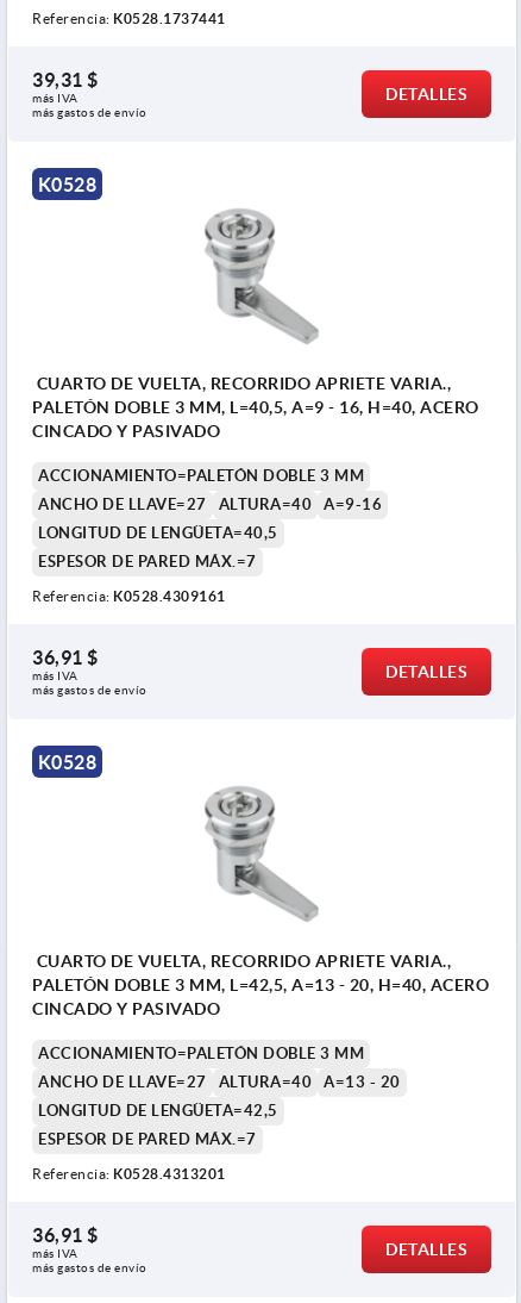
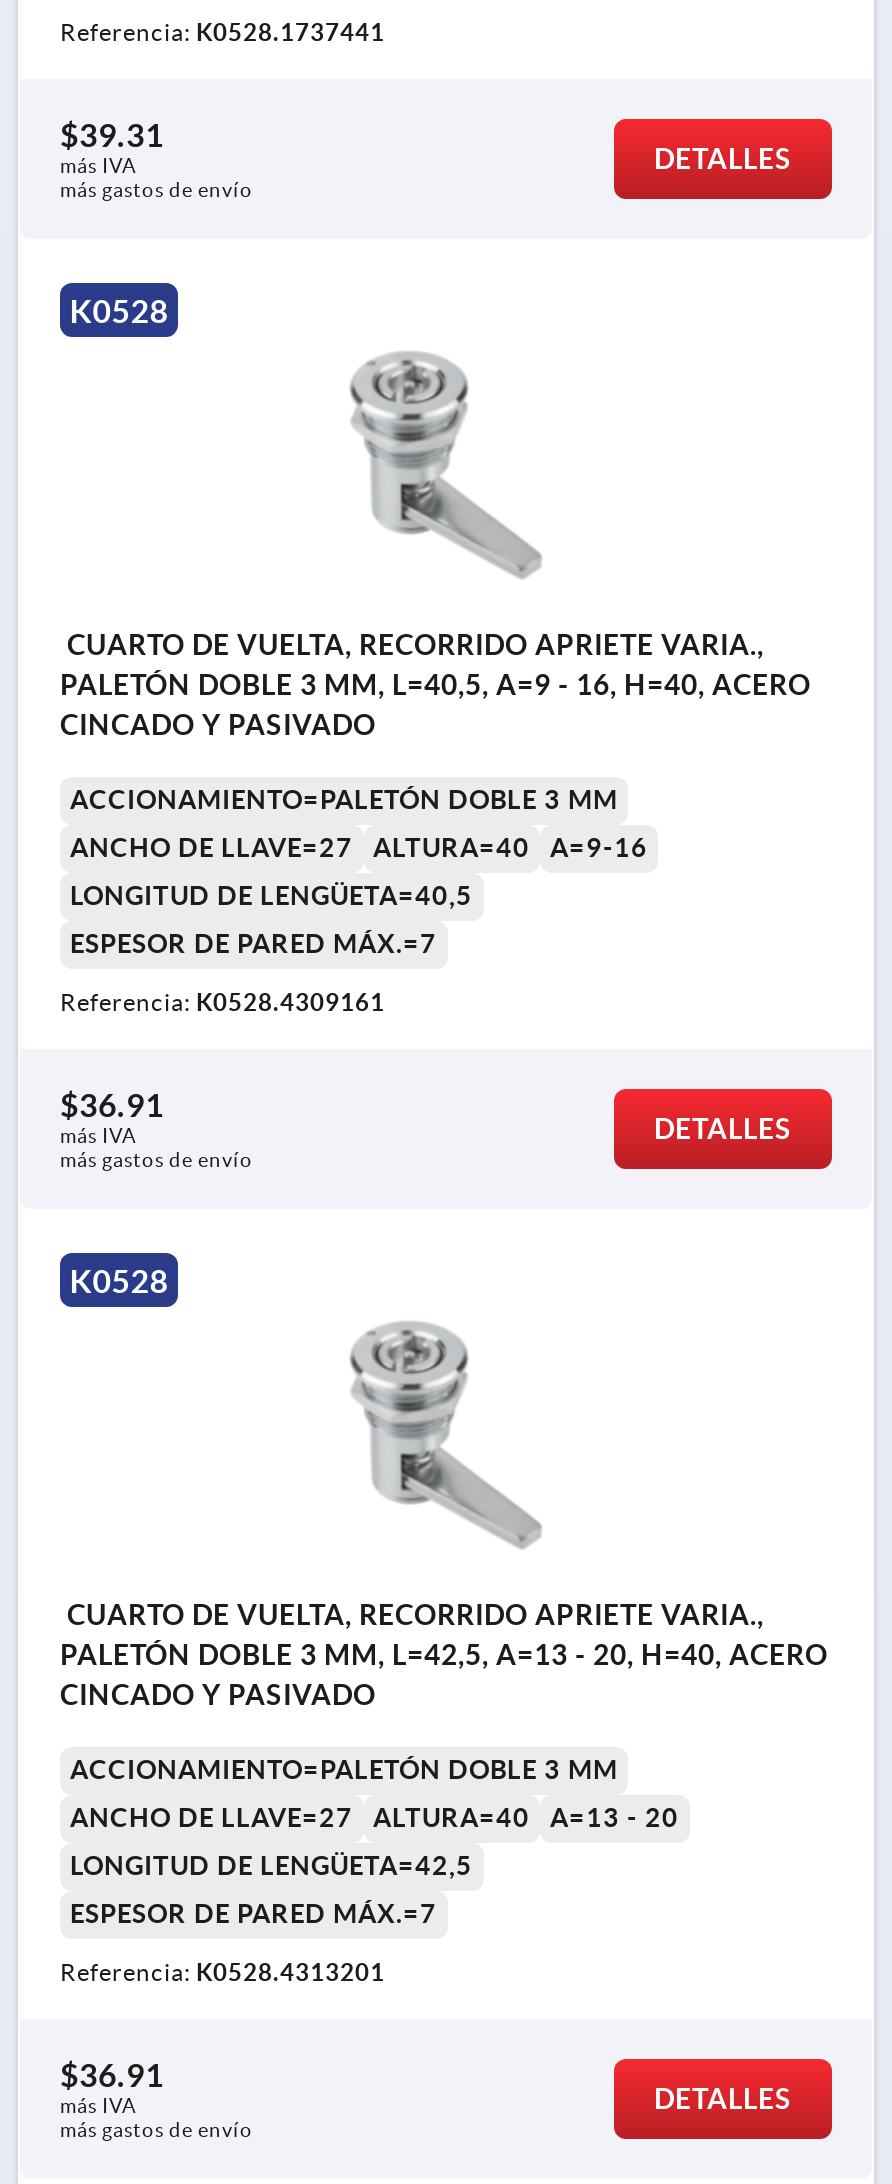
- 39,31 $
+ $39.31

- 36,91 $
+ $36.91

- 36,91 $
+ $36.91
